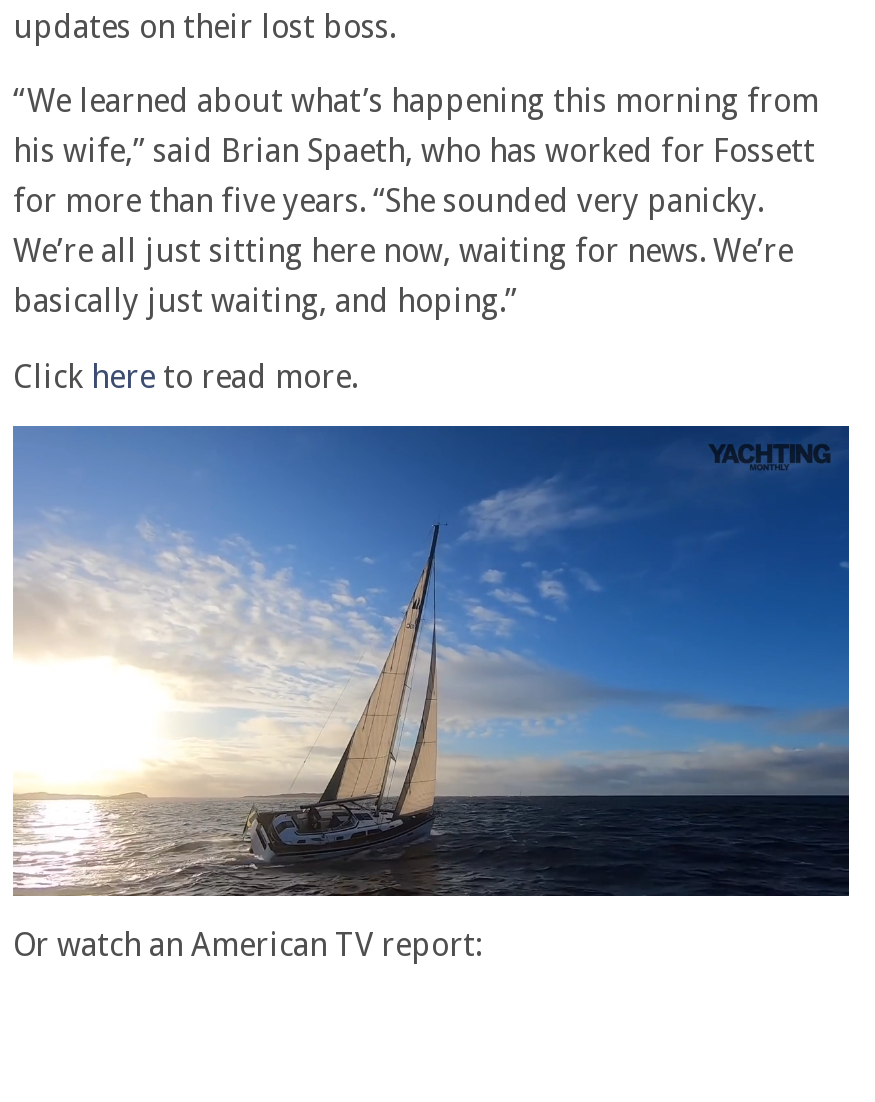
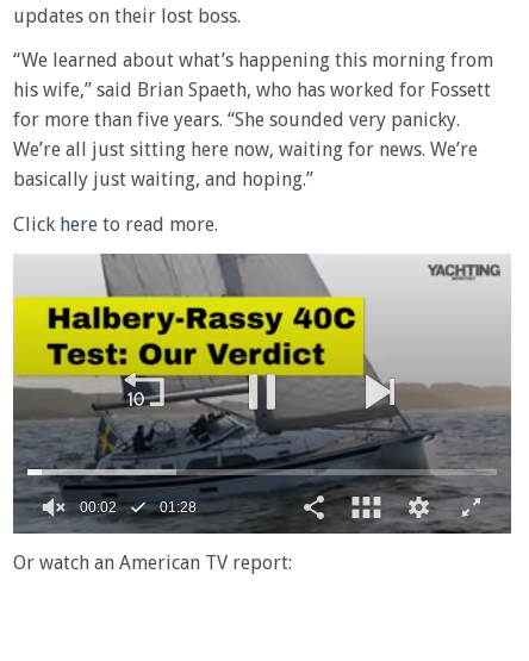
- [image]
+ [image]
